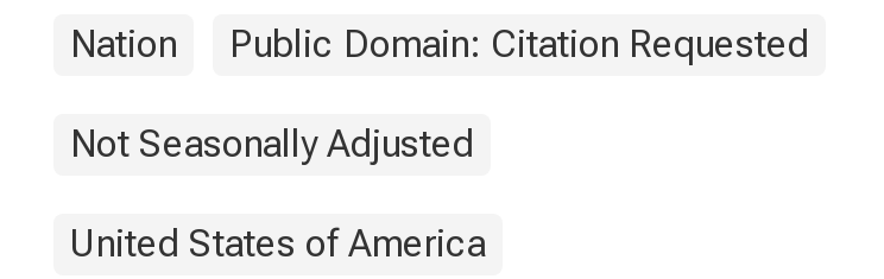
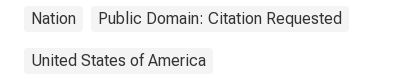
- Not Seasonally Adjusted
